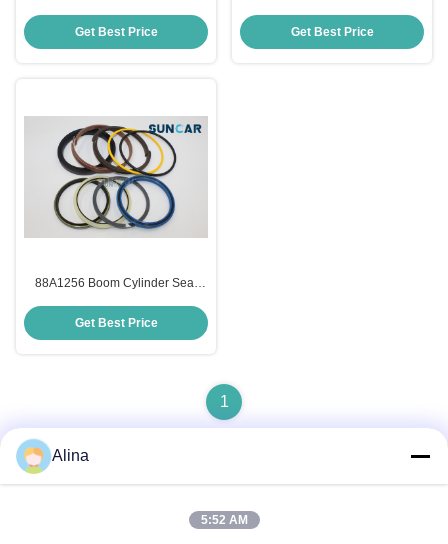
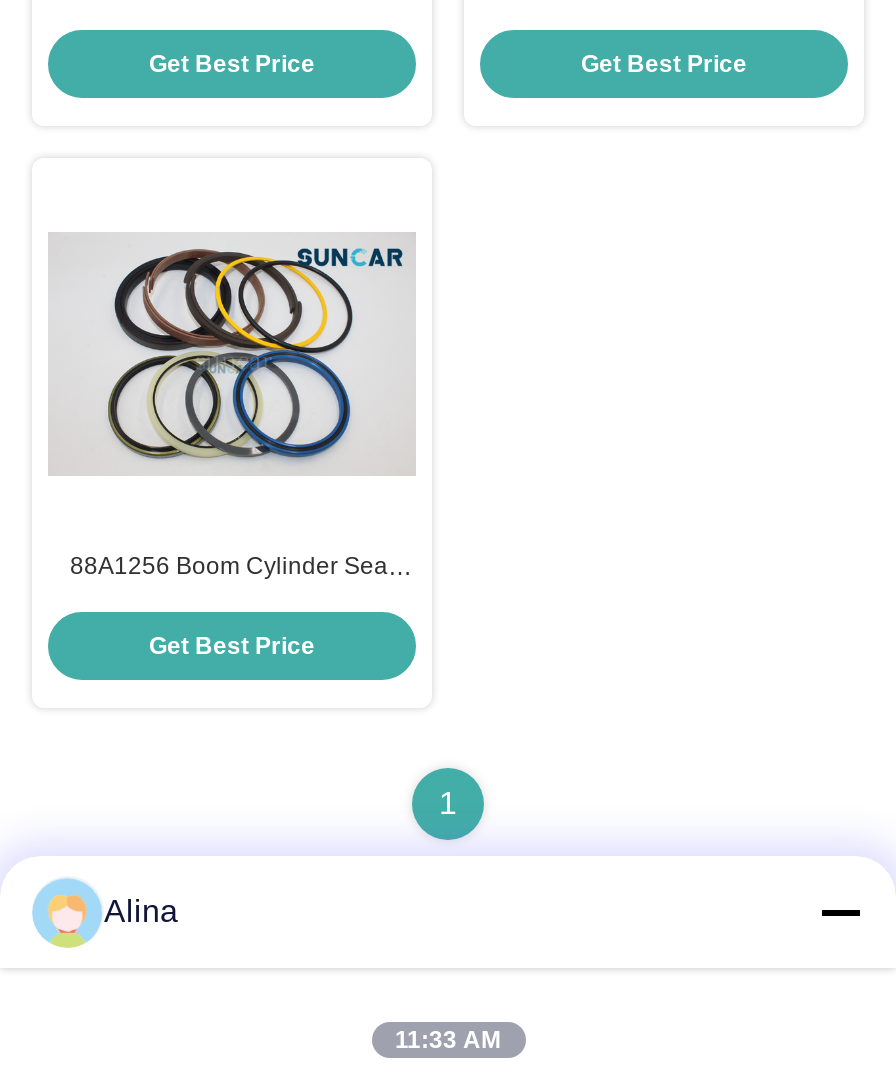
- 5:52 AM
+ 11:33 AM
